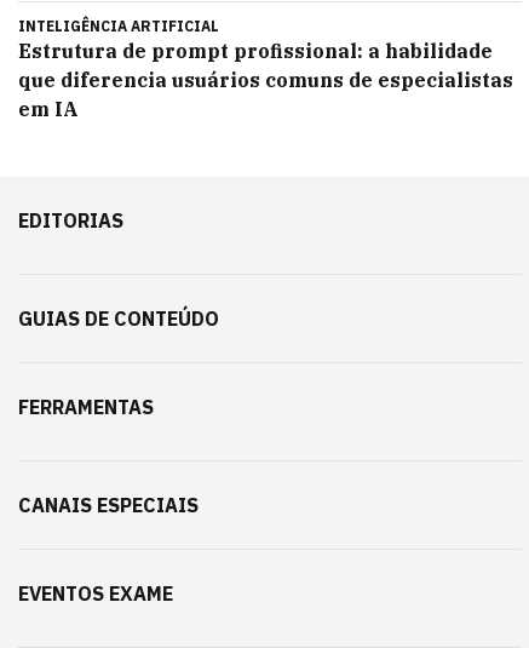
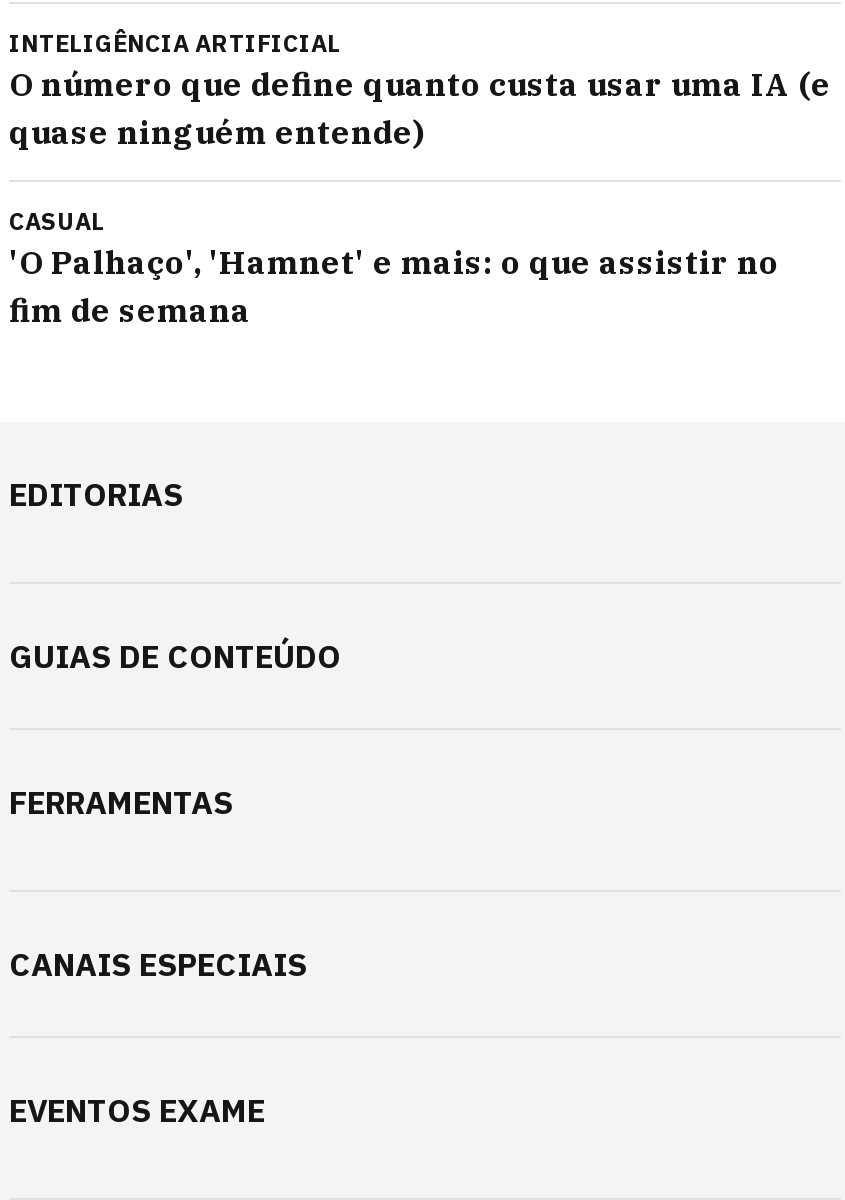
- Estrutura de prompt profissional: a habilidade
- que diferencia usuários comuns de especialistas
- em IA
+ O número que define quanto custa usar uma IA (e
+ quase ninguém entende)
+ CASUAL
+ 'O Palhaço', 'Hamnet' e mais: o que assistir no
+ fim de semana
